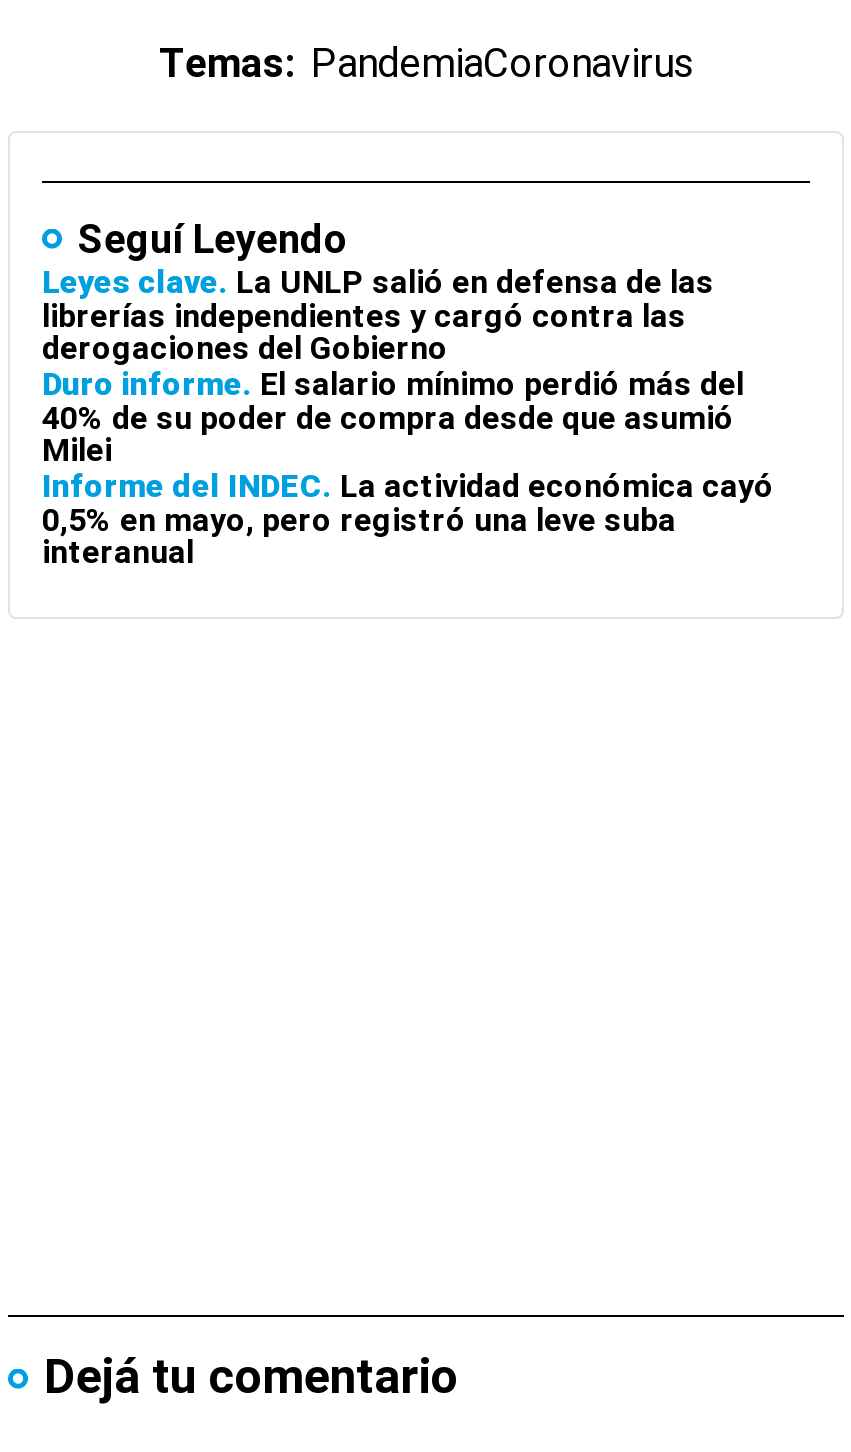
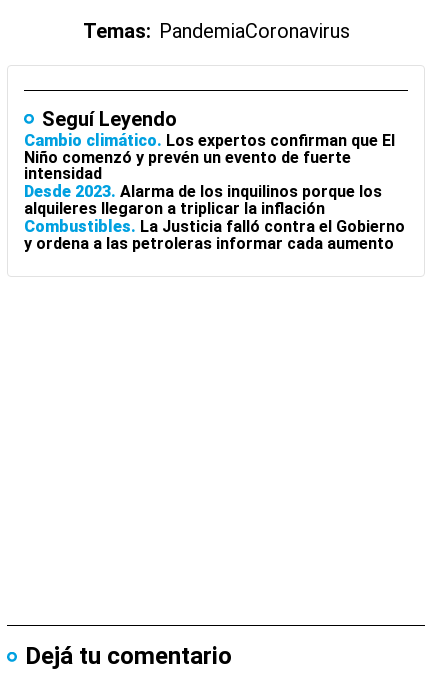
- Leyes clave La UNLP salió en defensa de las
- librerías independientes y cargó contra las
- derogaciones del Gobierno
- Duro informe El salario mínimo perdió más del
- 40% de su poder de compra desde que asumió
- Milei
- Informe del INDEC La actividad económica cayó
- 0,5% en mayo, pero registró una leve suba
- interanual
+ Cambio climático Los expertos confirman que El
+ Niño comenzó y prevén un evento de fuerte
+ intensidad
+ Desde 2023 Alarma de los inquilinos porque los
+ alquileres llegaron a triplicar la inflación
+ Combustibles La Justicia falló contra el Gobierno
+ y ordena a las petroleras informar cada aumento
